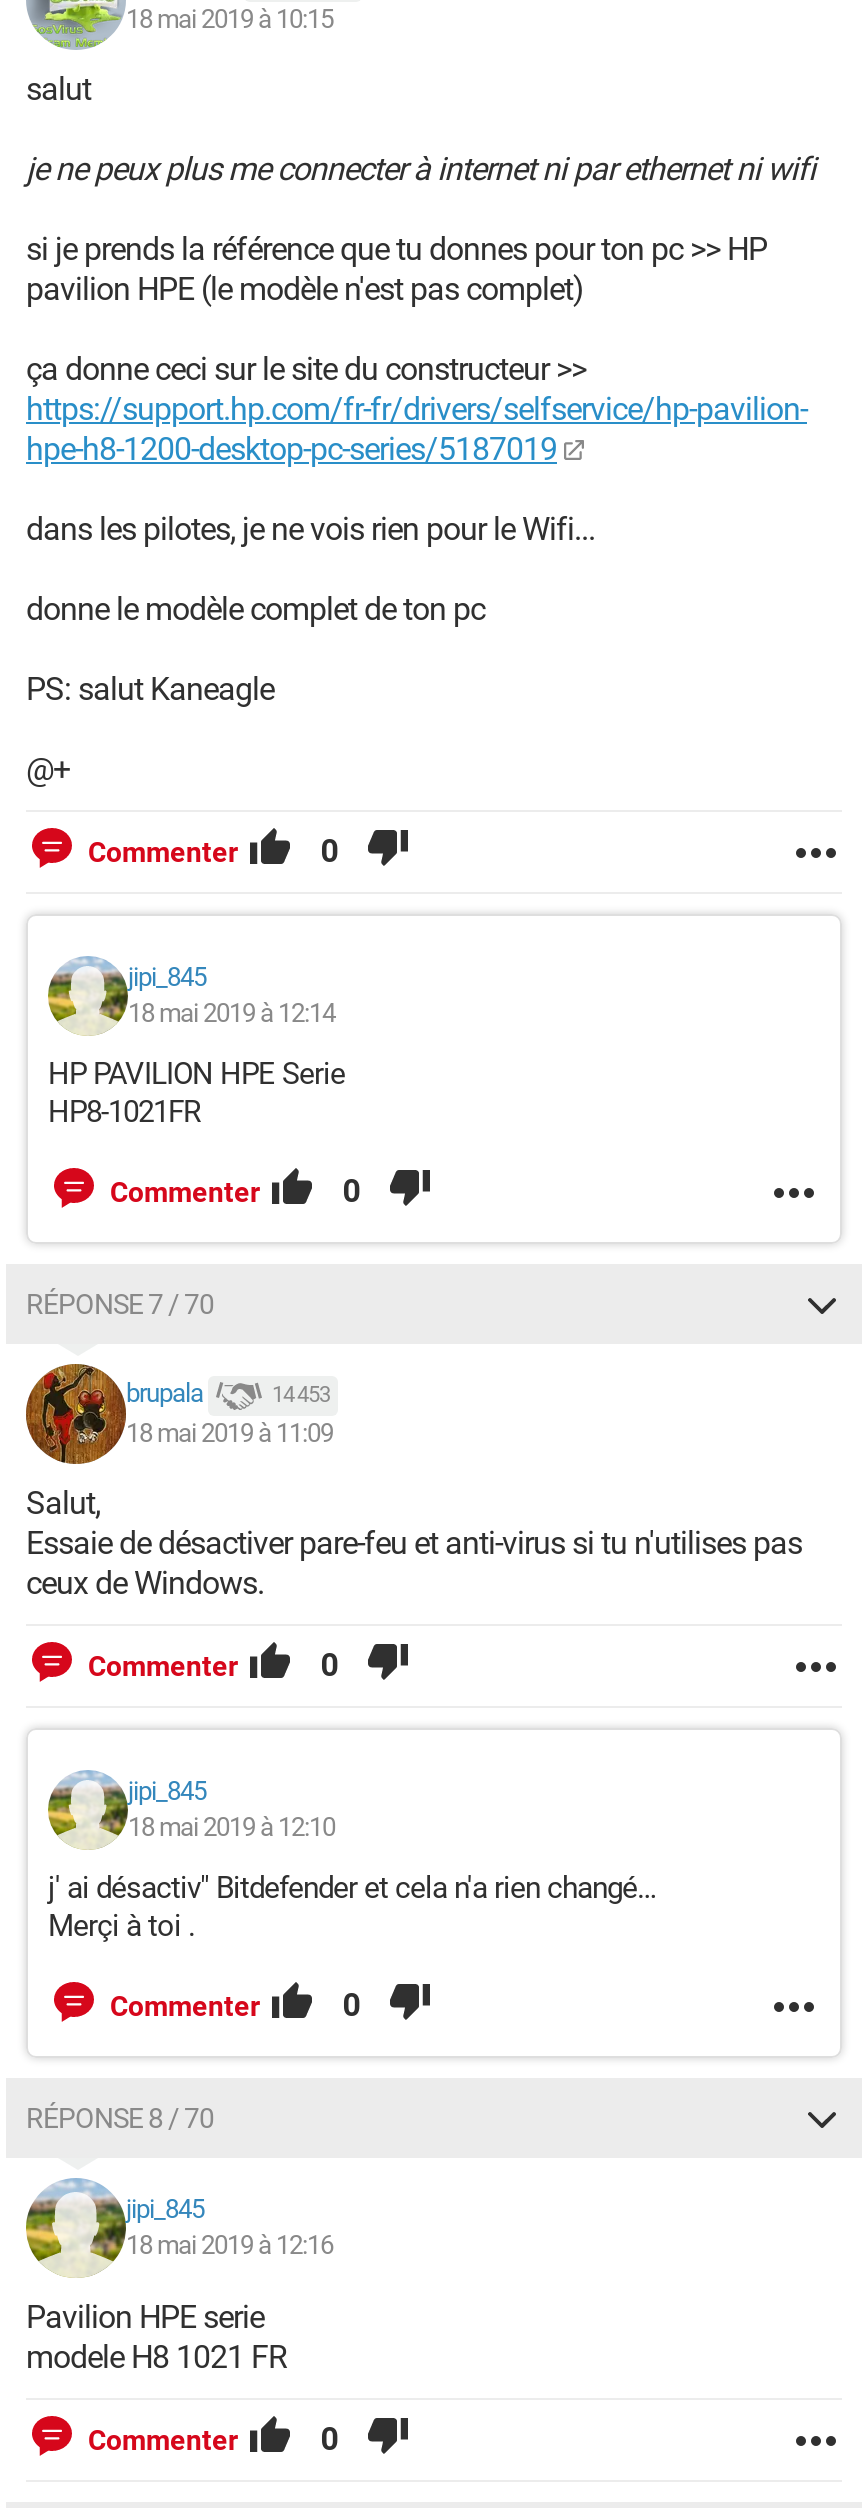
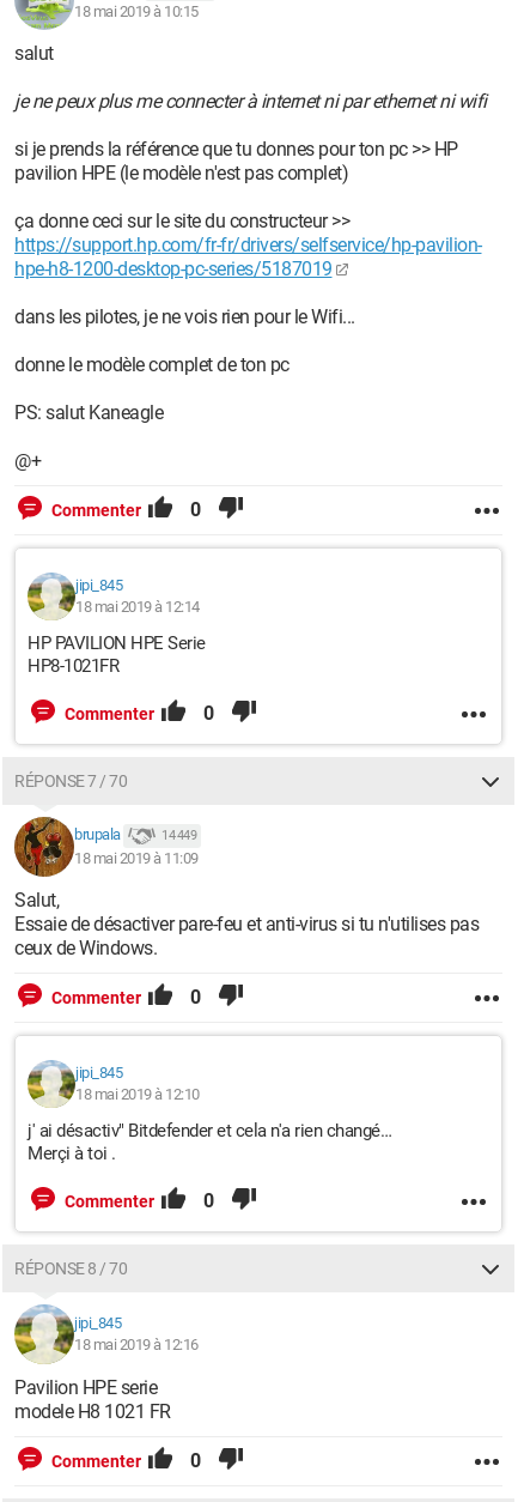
- 14 453
+ 14 449
